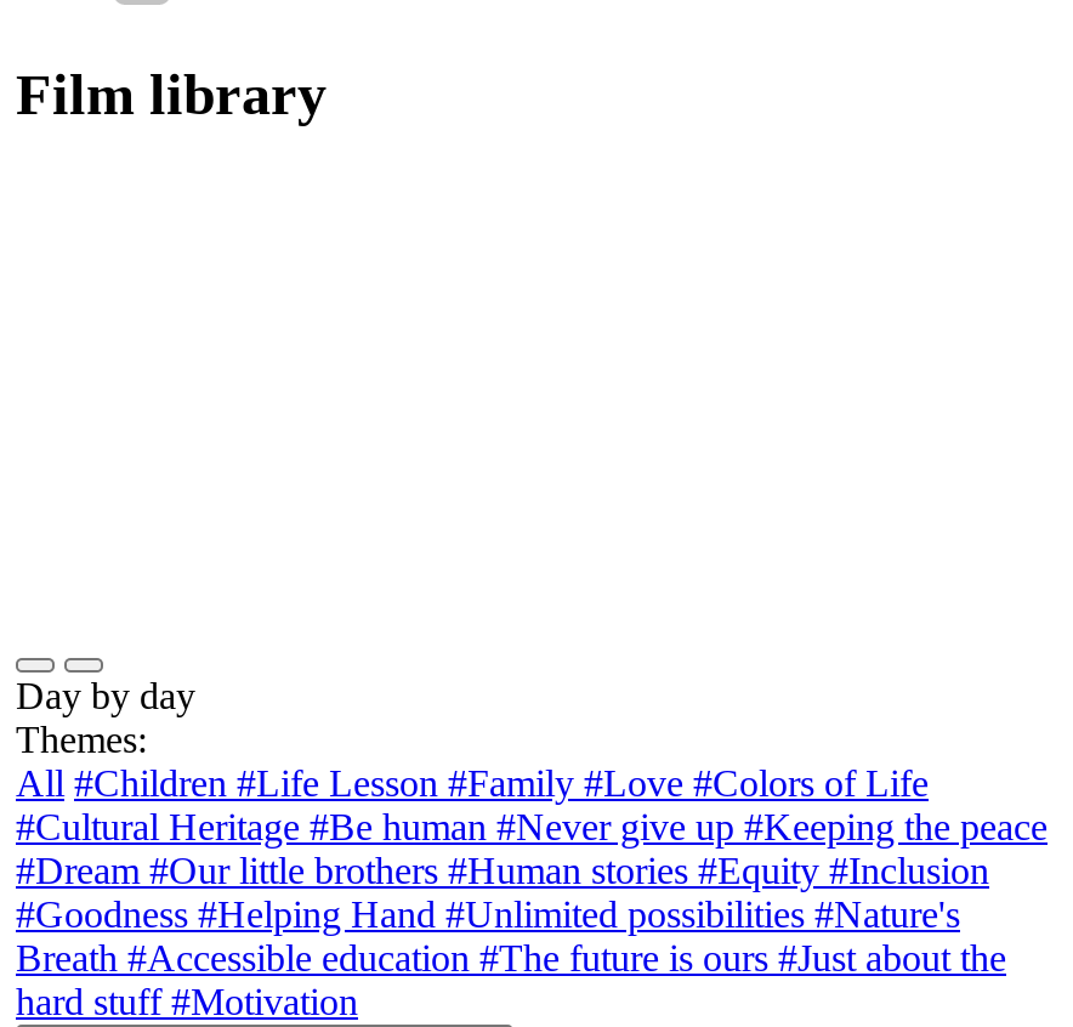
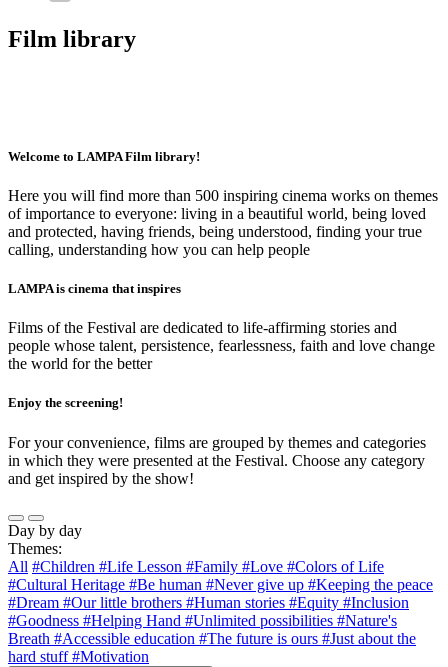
+ Welcome to LAMPA Film library!
+ Here you will find more than 500 inspiring cinema works on themes
+ of importance to everyone: living in a beautiful world, being loved
+ and protected, having friends, being understood, finding your true
+ calling, understanding how you can help people
+ LAMPA is cinema that inspires
+ Films of the Festival are dedicated to life-affirming stories and
+ people whose talent, persistence, fearlessness, faith and love change
+ the world for the better
+ Enjoy the screening!
+ For your convenience, films are grouped by themes and categories
+ in which they were presented at the Festival. Choose any category
+ and get inspired by the show!
